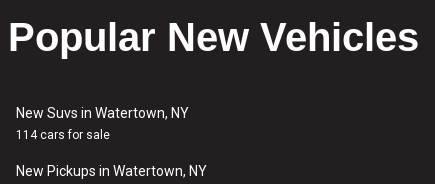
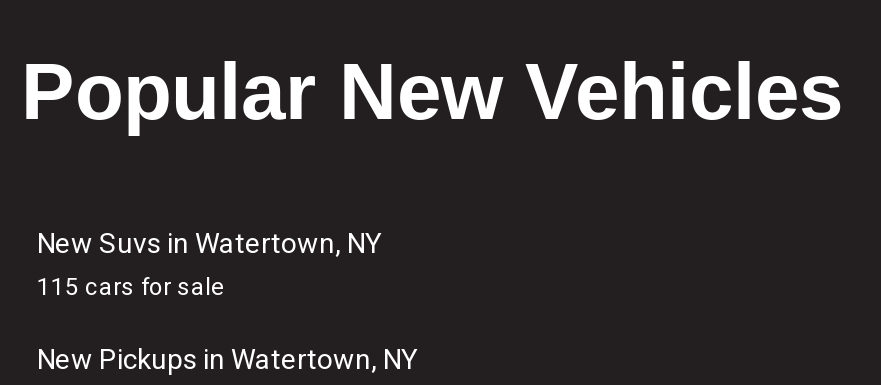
- 114 cars for sale
+ 115 cars for sale
